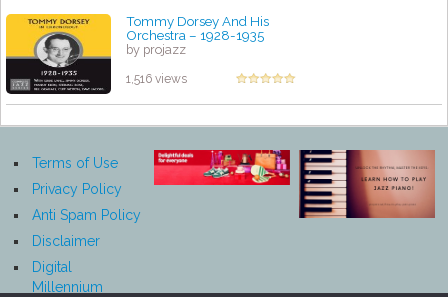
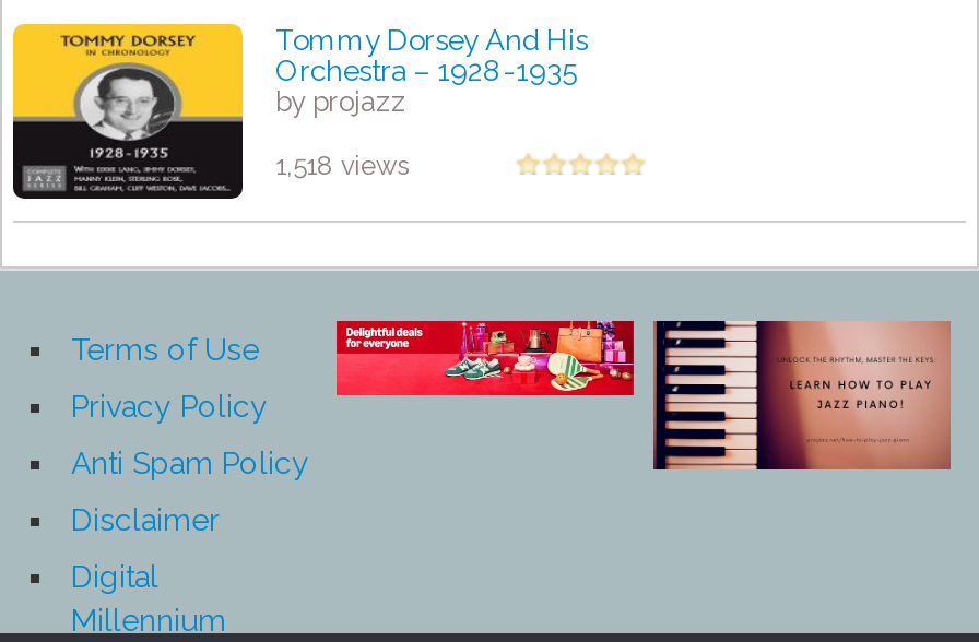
- 1,516 views
+ 1,518 views
